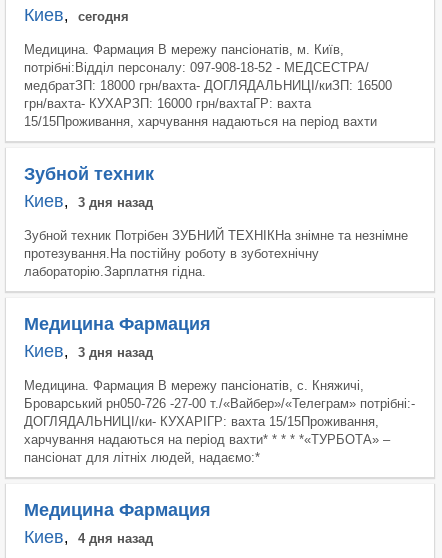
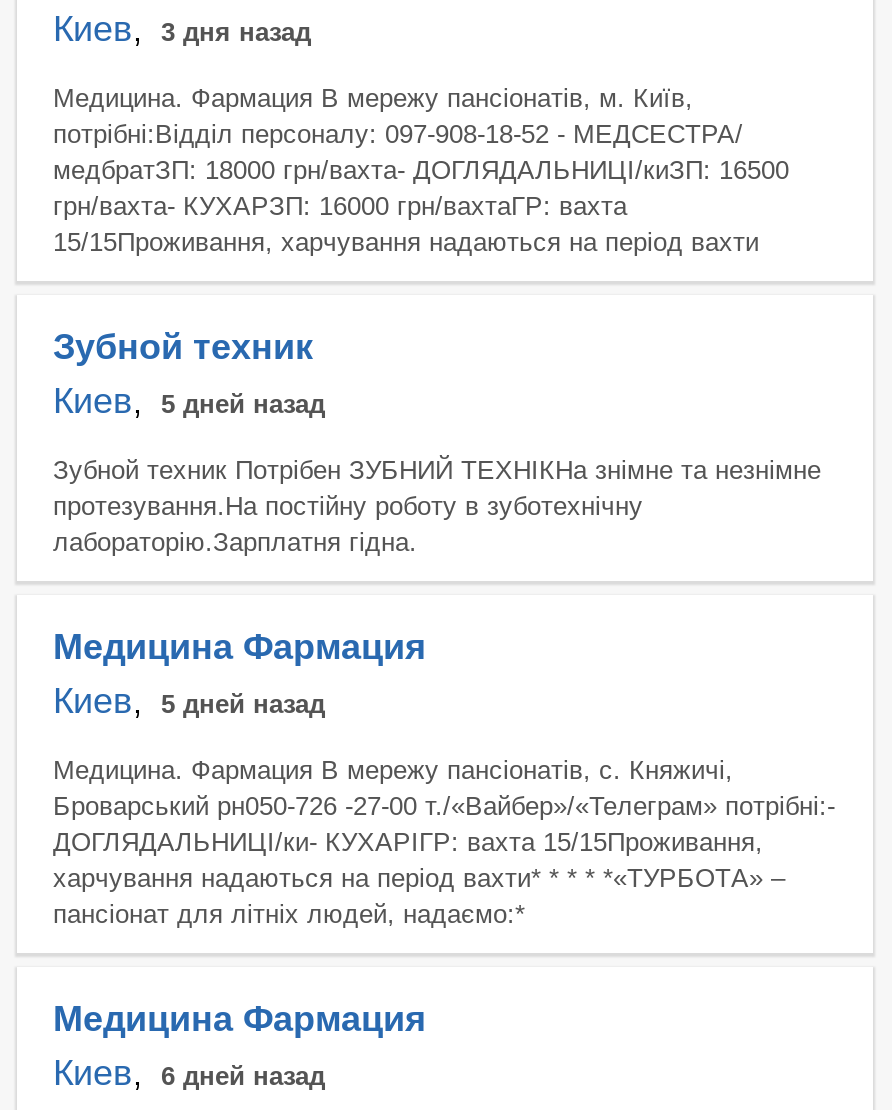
- сегодня
+ 3 дня назад

- Киев, 3 дня назад
+ Киев, 5 дней назад

- Киев, 3 дня назад
+ Киев, 5 дней назад

- Киев, 4 дня назад
+ Киев, 6 дней назад
